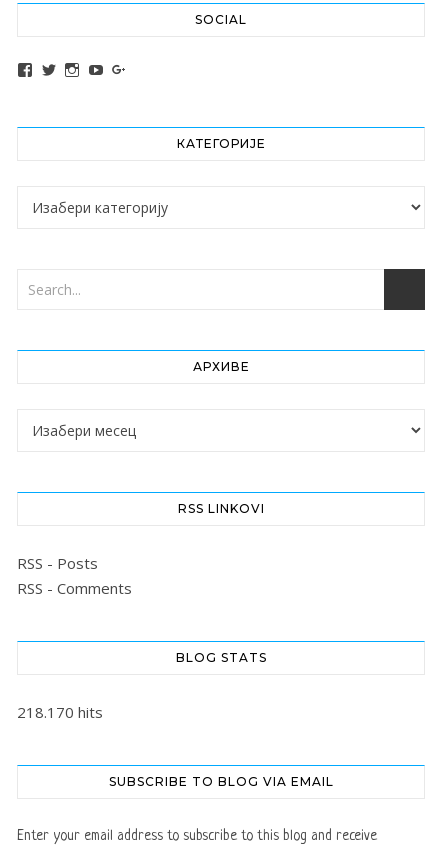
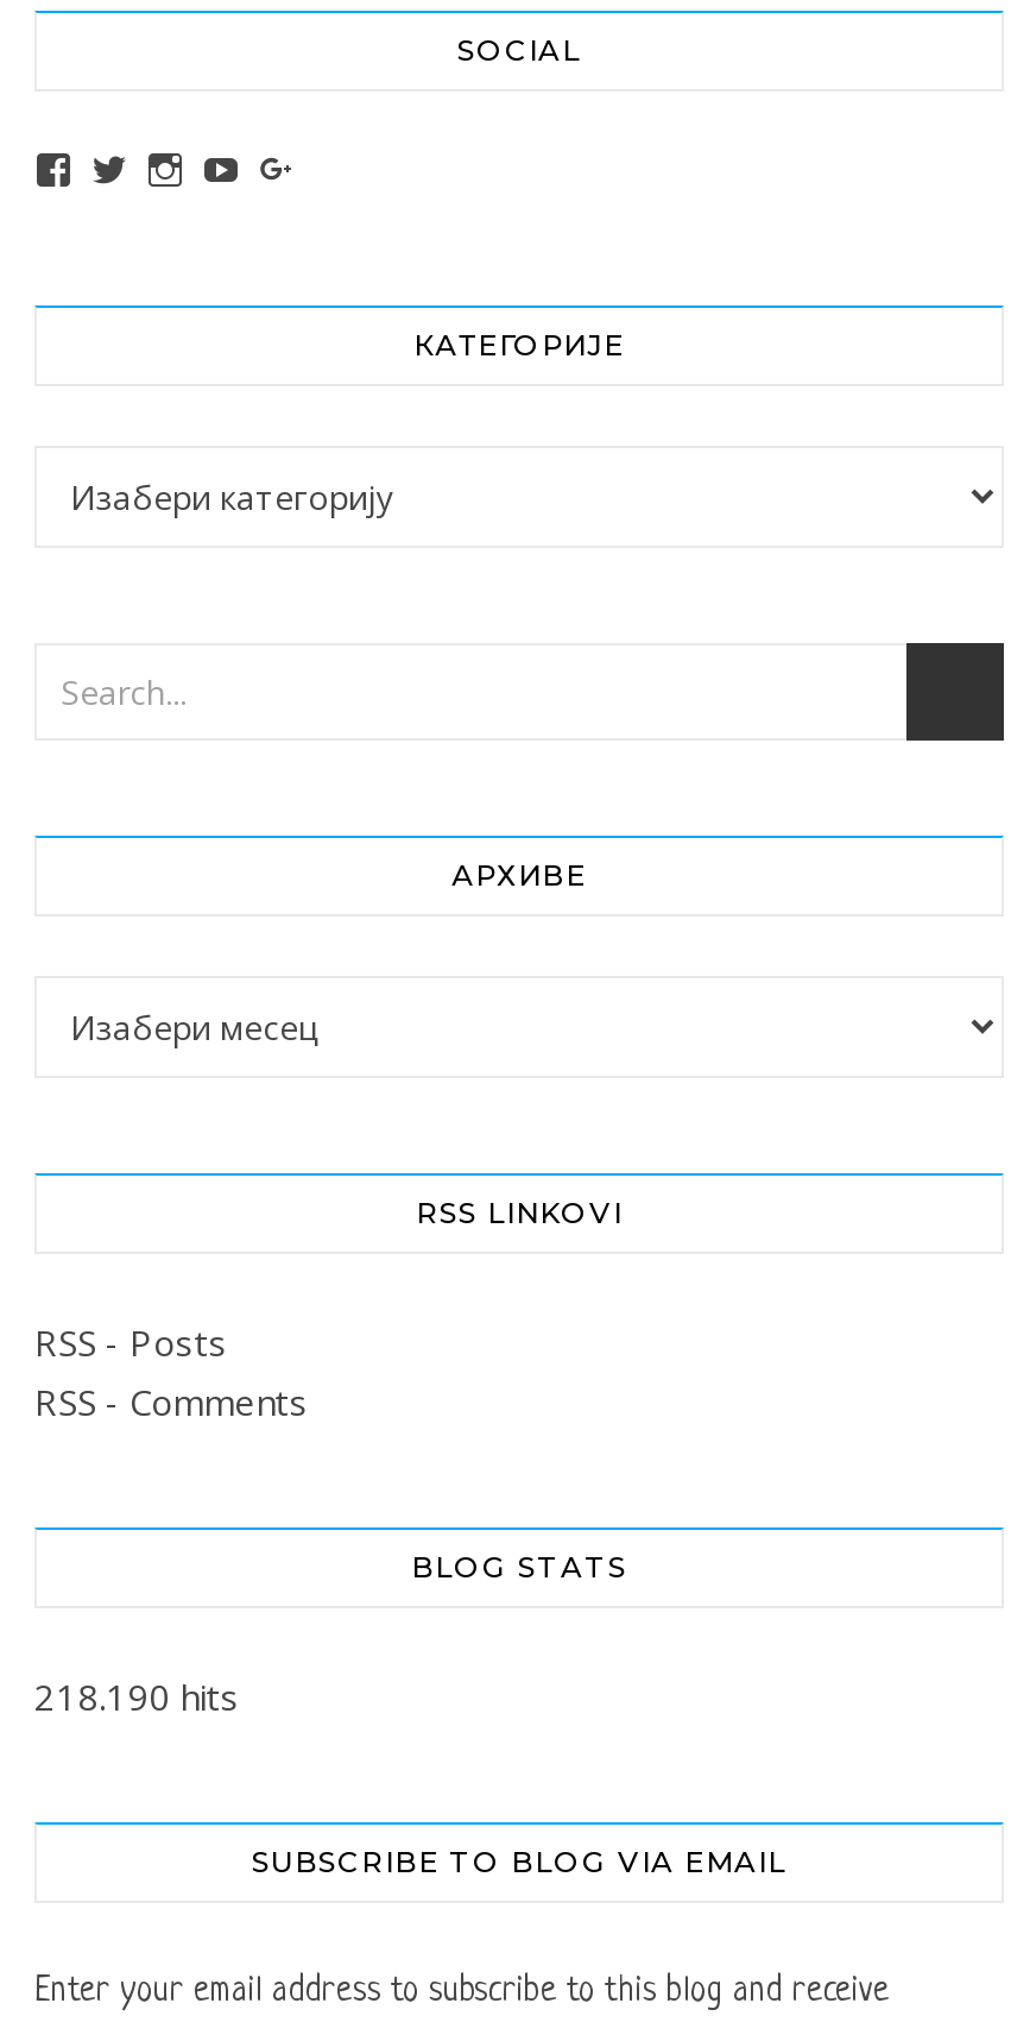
- 218.170 hits
+ 218.190 hits
